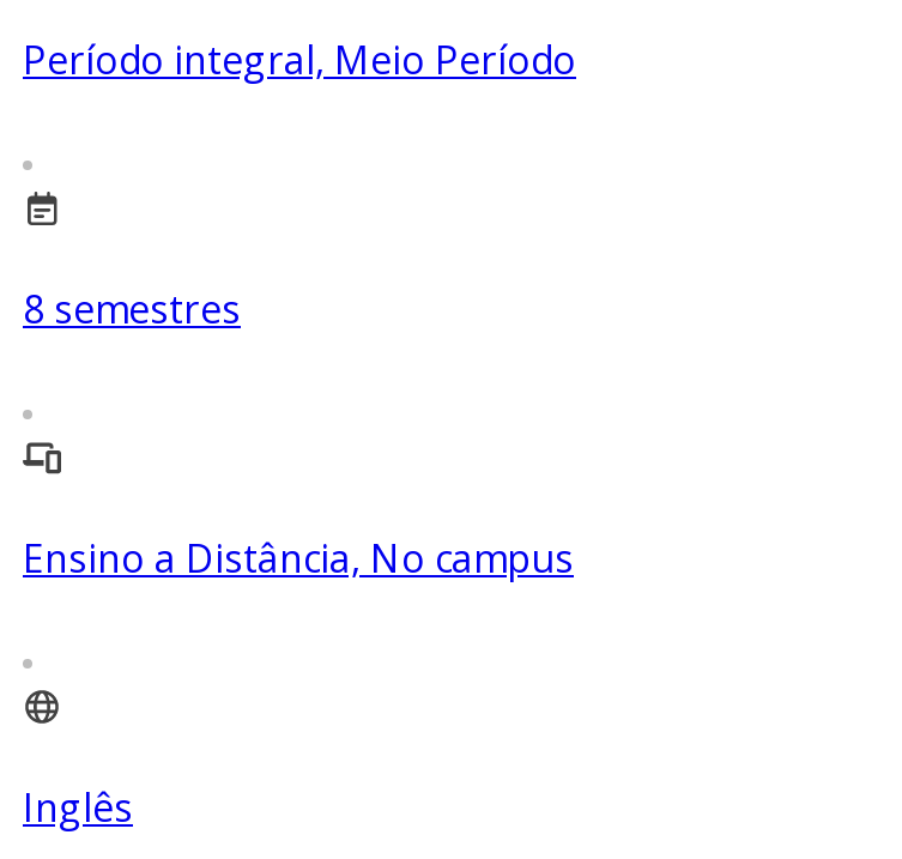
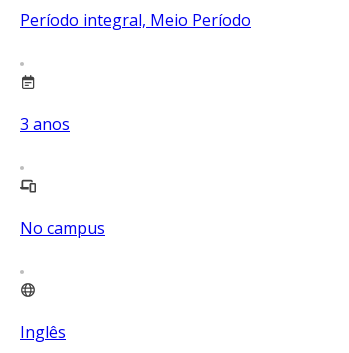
- 8 semestres
+ 3 anos

- Ensino a Distância, No campus
+ No campus
